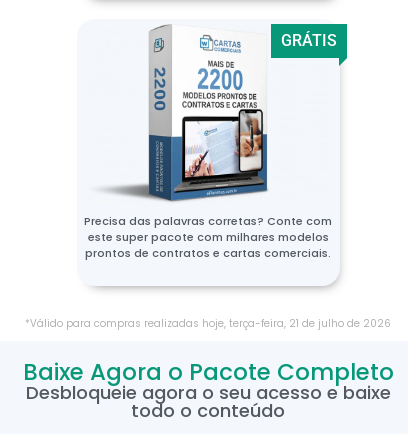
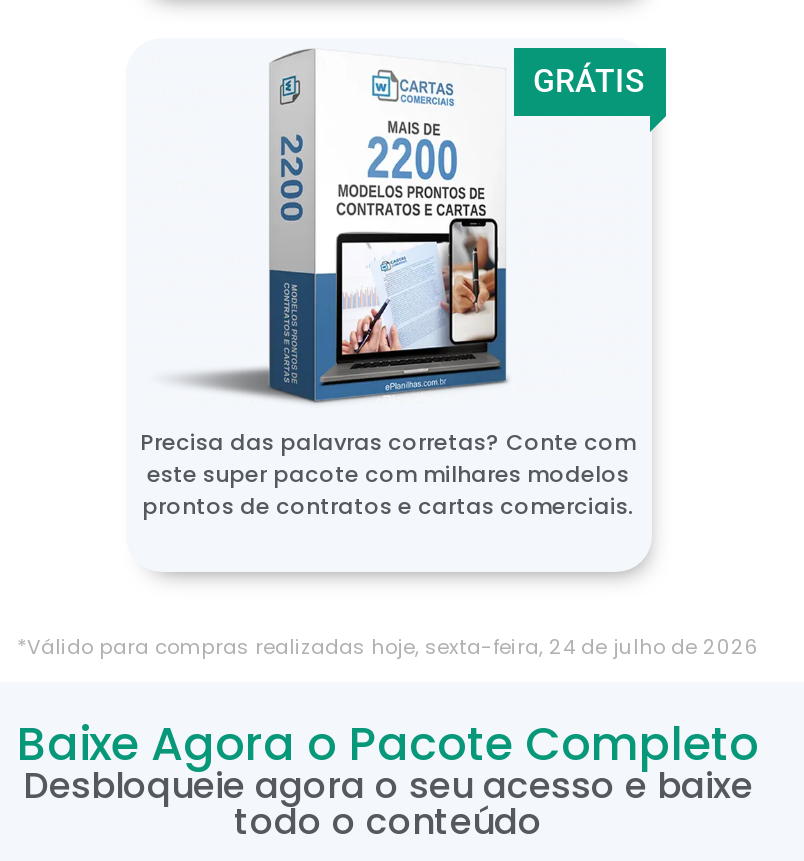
- *Válido para compras realizadas hoje, terça-feira, 21 de julho de 2026
+ *Válido para compras realizadas hoje, sexta-feira, 24 de julho de 2026
